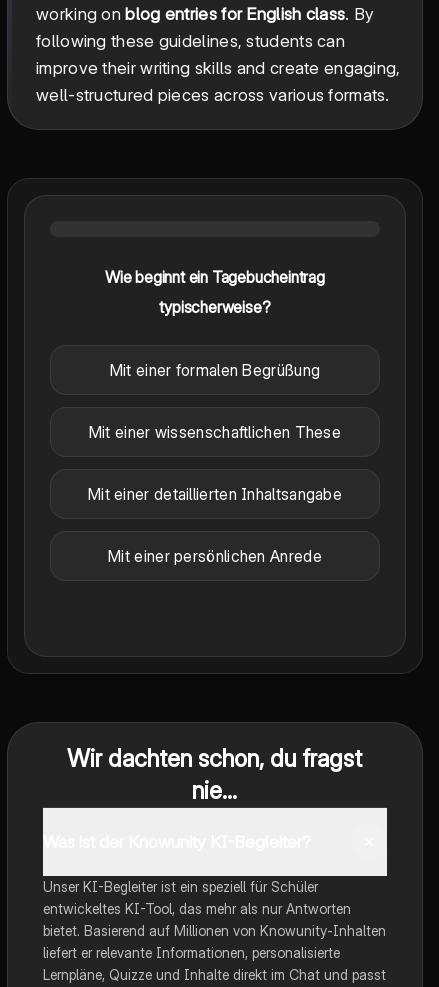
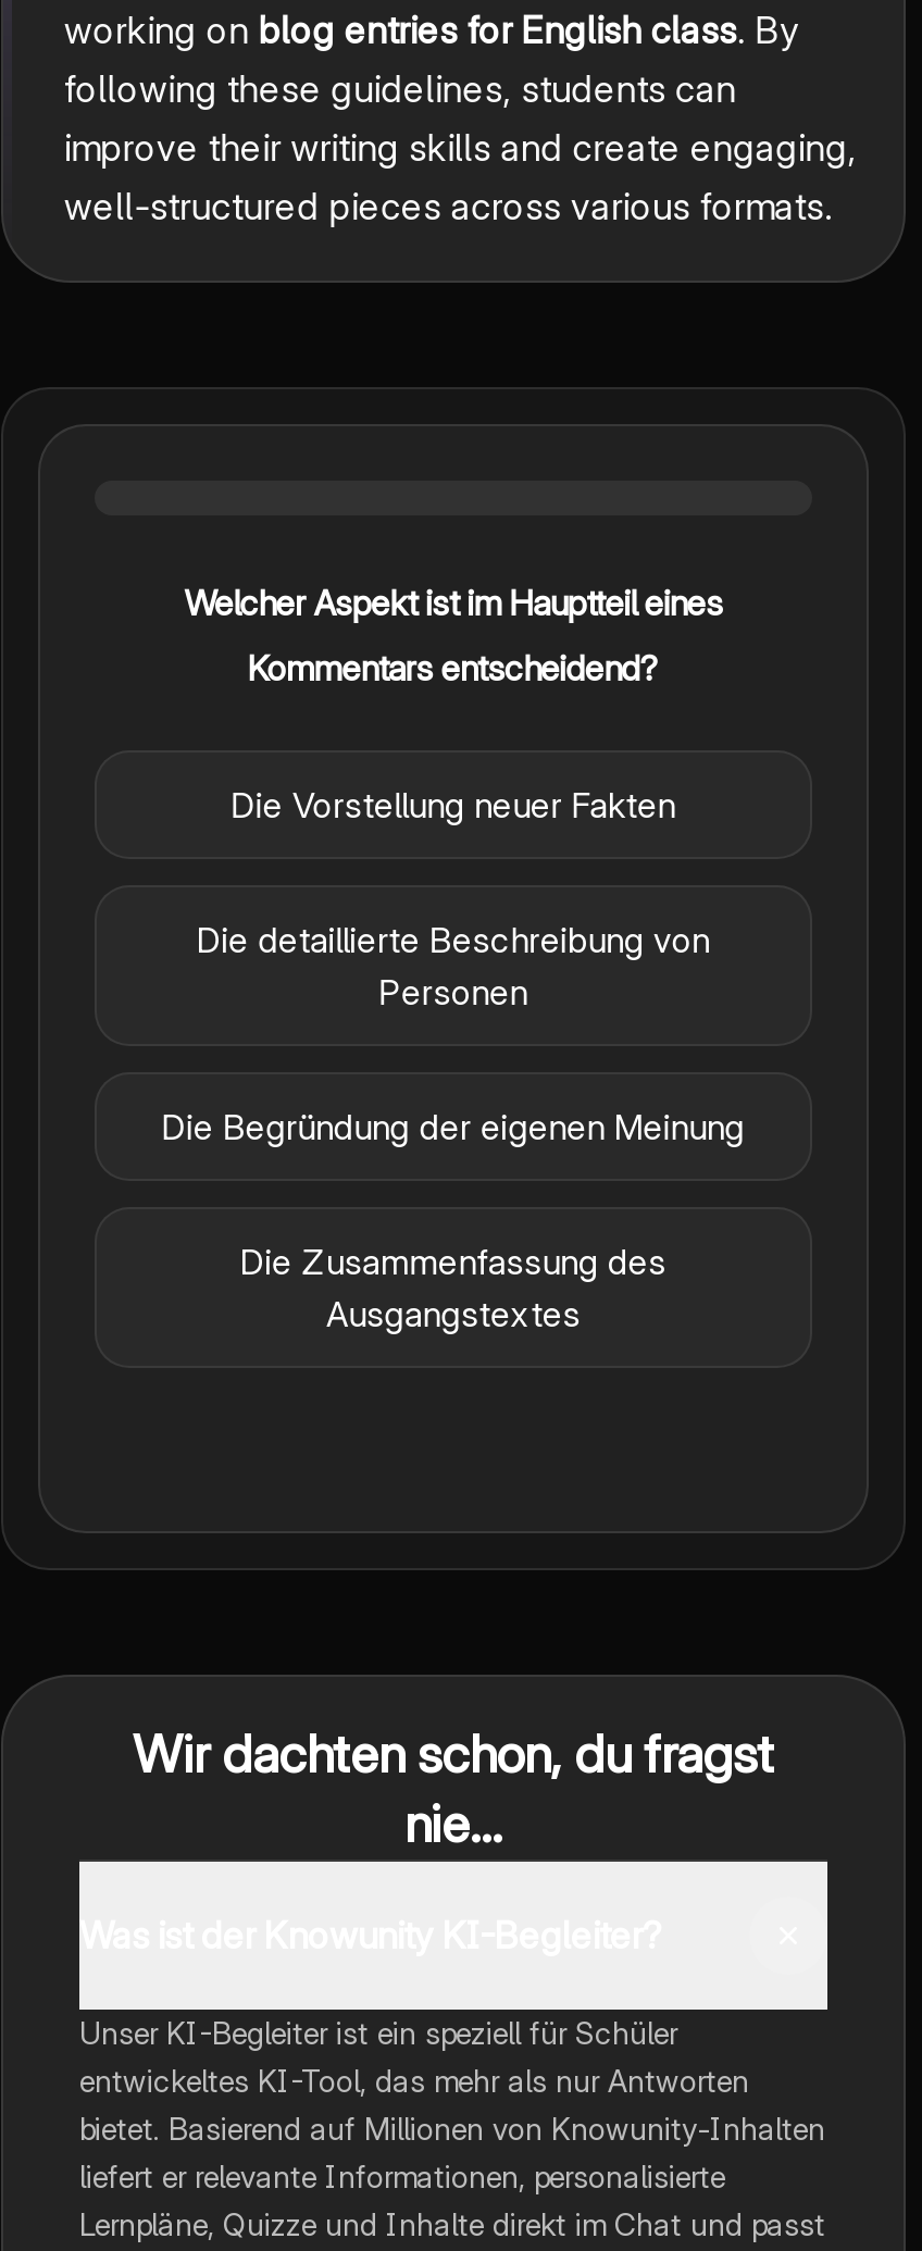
- Wie beginnt ein Tagebucheintrag
+ Welcher Aspekt ist im Hauptteil eines

- typischerweise?
+ Kommentars entscheidend?

- Mit einer formalen Begrüßung
+ Die Vorstellung neuer Fakten

- Mit einer wissenschaftlichen These
+ Die detaillierte Beschreibung von
+ Personen

- Mit einer detaillierten Inhaltsangabe
+ Die Begründung der eigenen Meinung

- Mit einer persönlichen Anrede
+ Die Zusammenfassung des
+ Ausgangstextes
